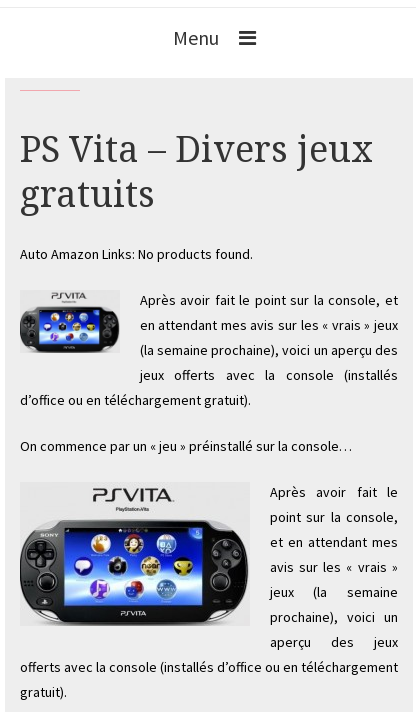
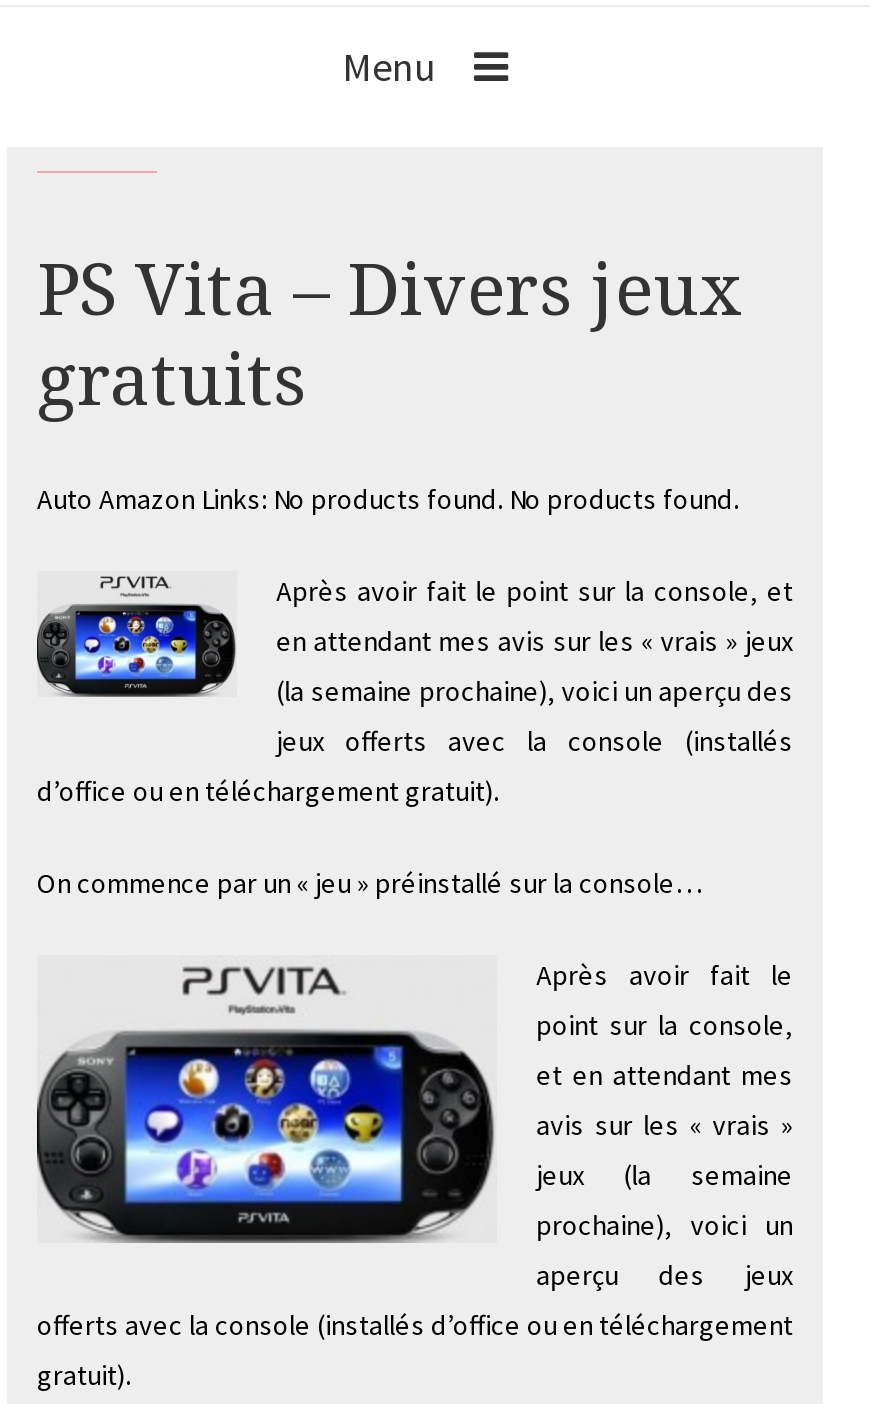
- Auto Amazon Links: No products found.
+ Auto Amazon Links: No products found. No products found.
